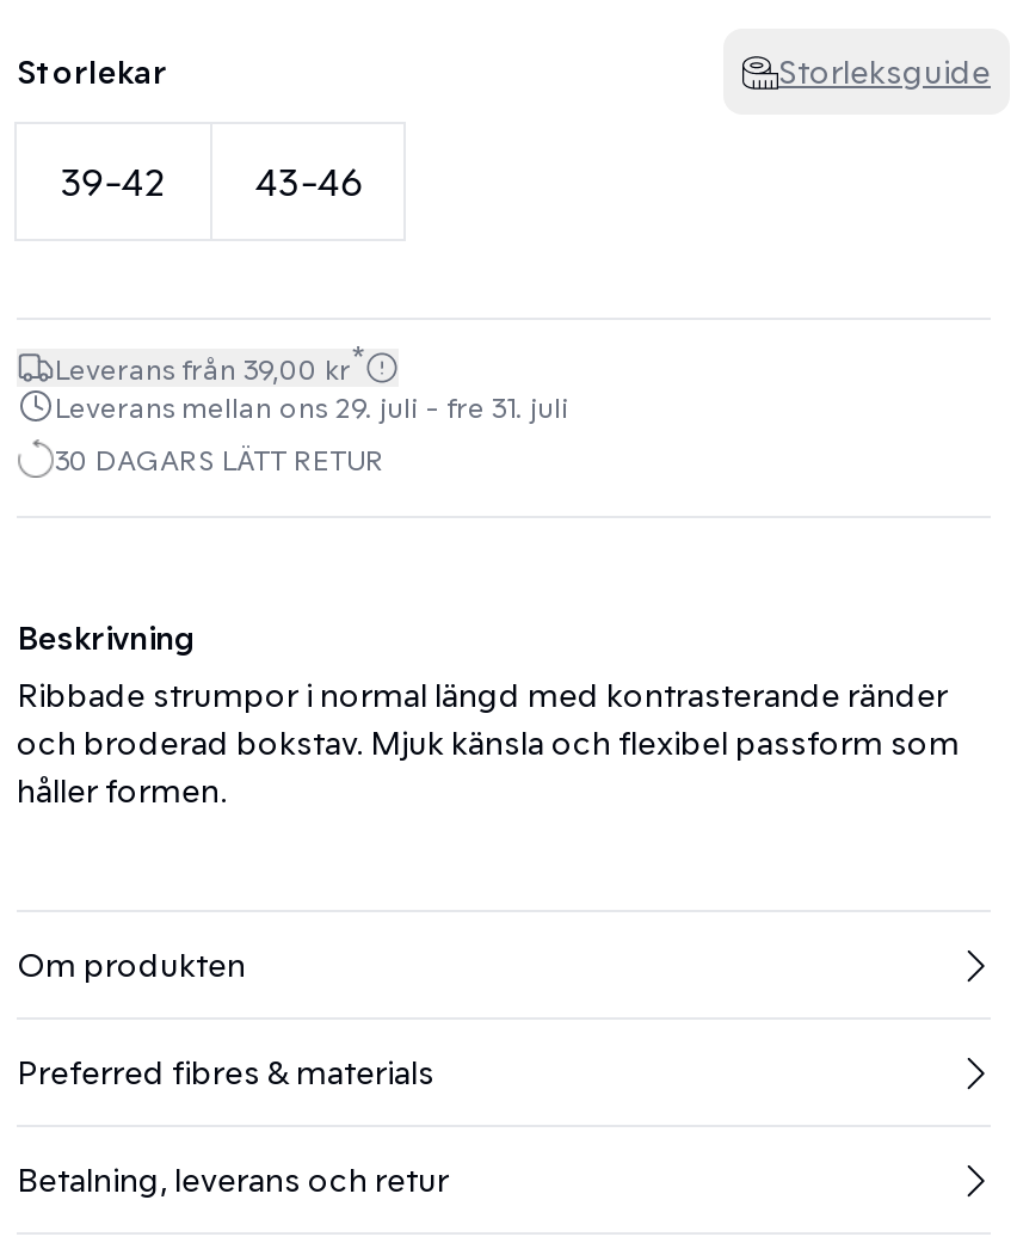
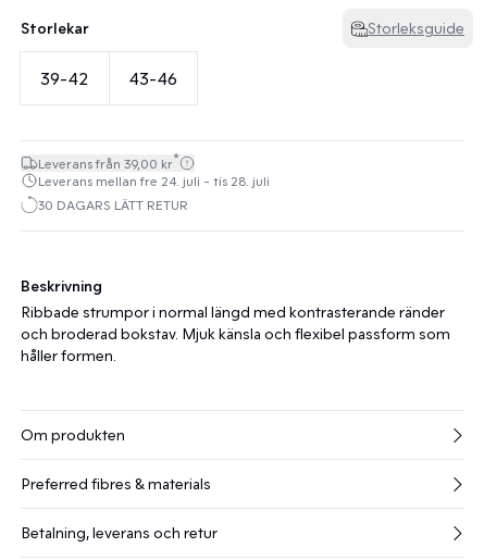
- Leverans mellan ons 29. juli - fre 31. juli
+ Leverans mellan fre 24. juli - tis 28. juli
